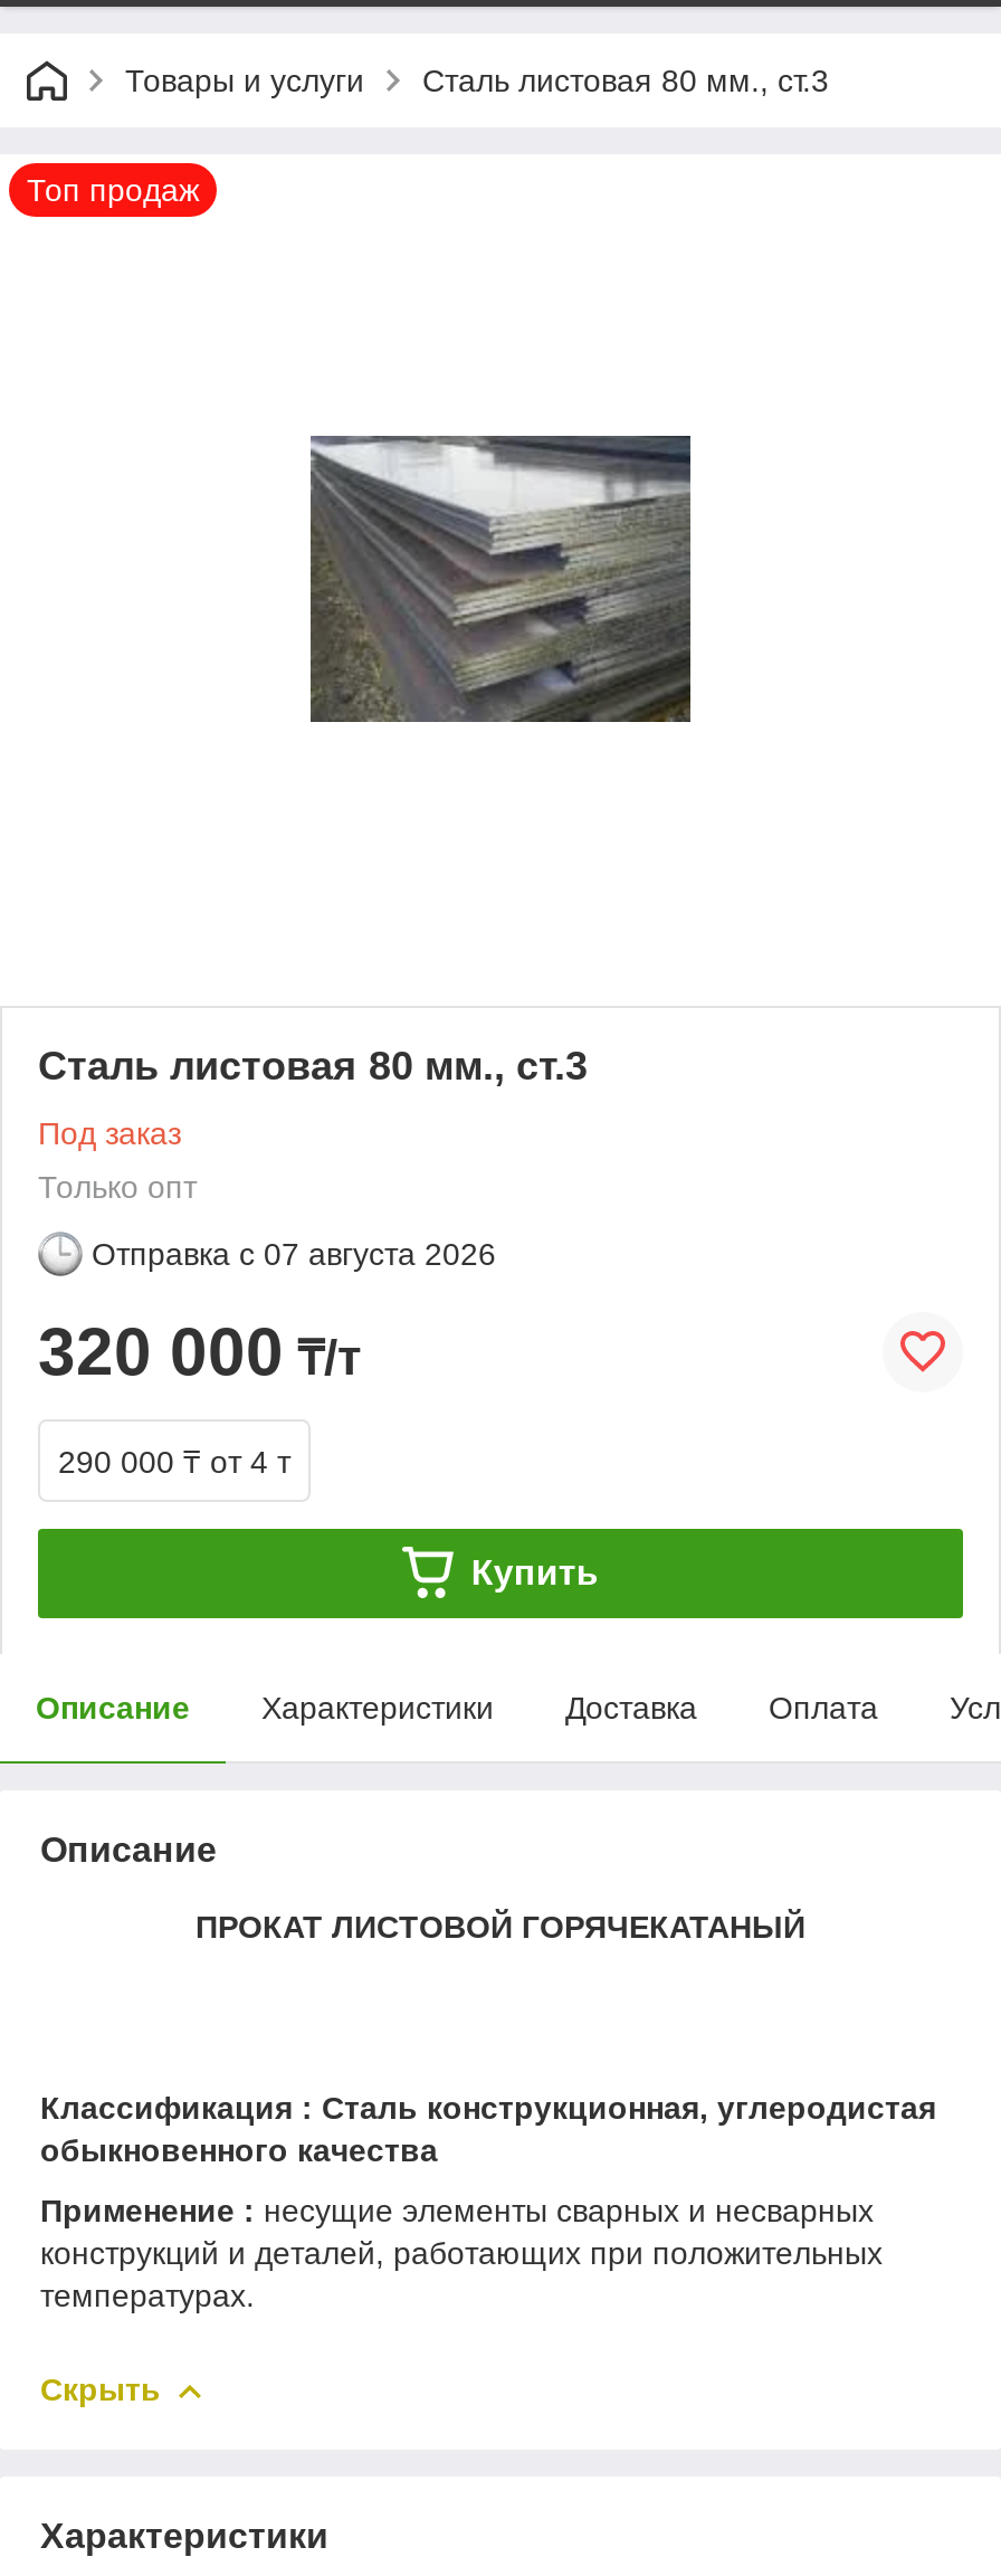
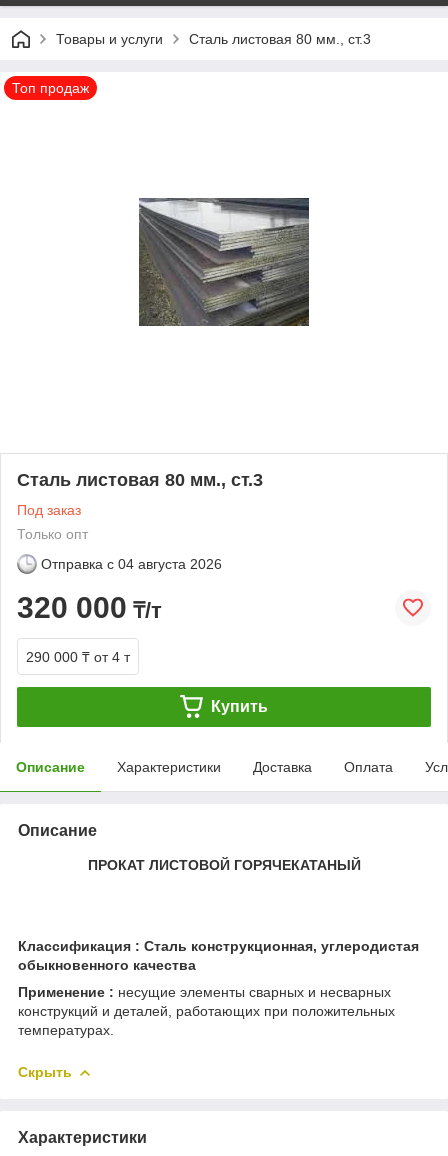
- Отправка с 07 августа 2026
+ Отправка с 04 августа 2026
